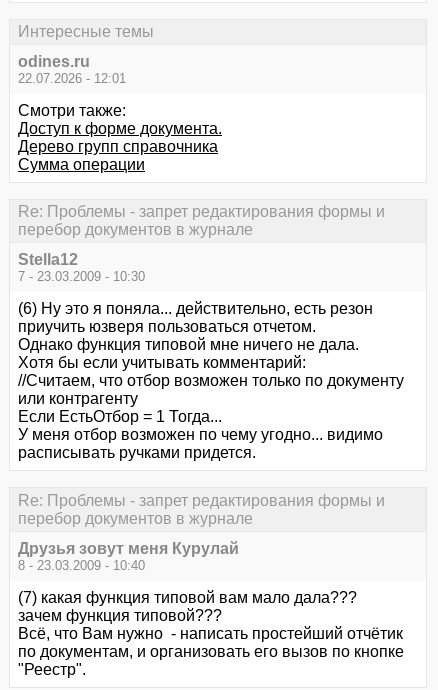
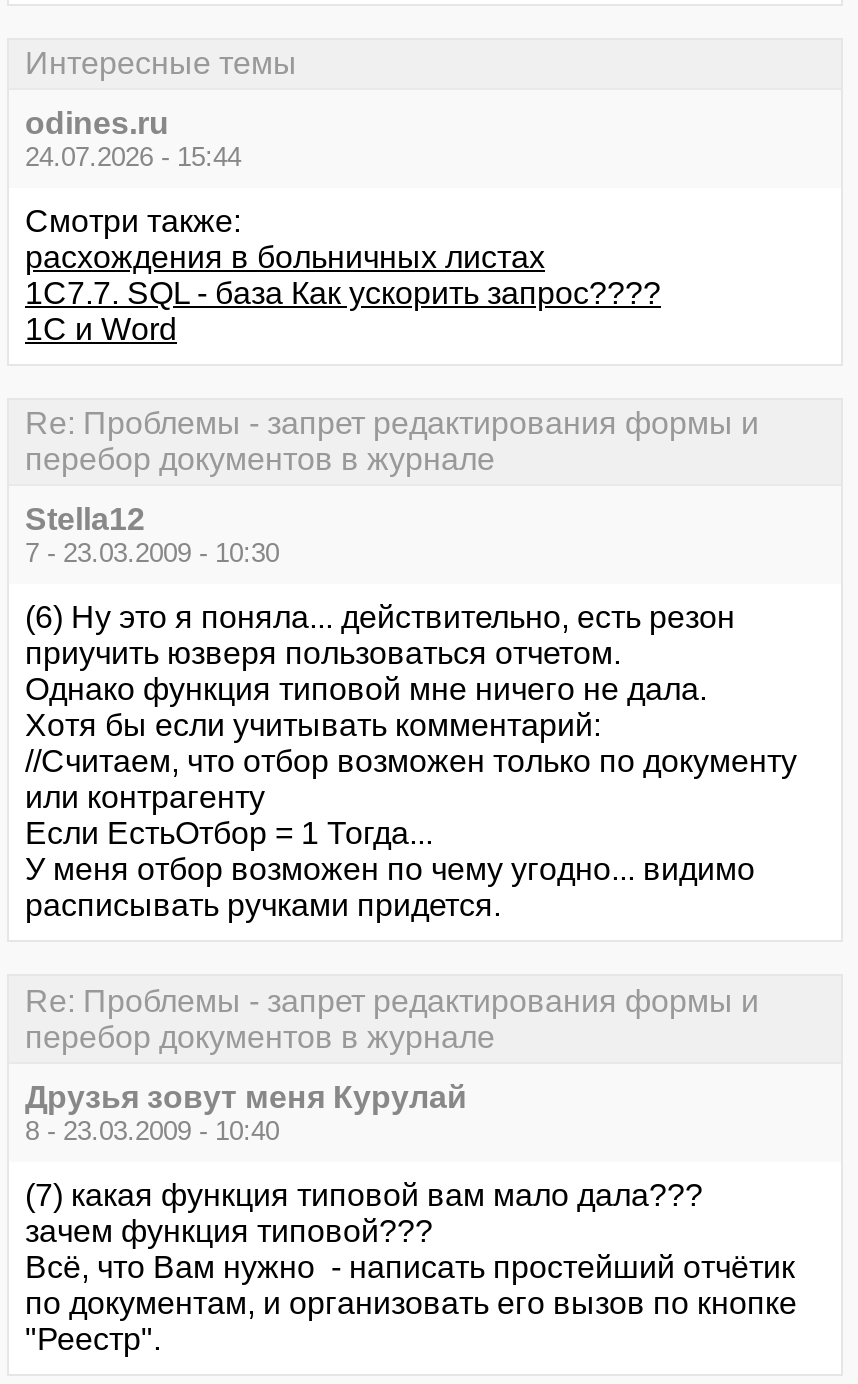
- 22.07.2026 - 12:01
+ 24.07.2026 - 15:44

- Доступ к форме документа.
- Дерево групп справочника
- Сумма операции
+ расхождения в больничных листах
+ 1С7.7. SQL - база Как ускорить запрос????
+ 1С и Word
